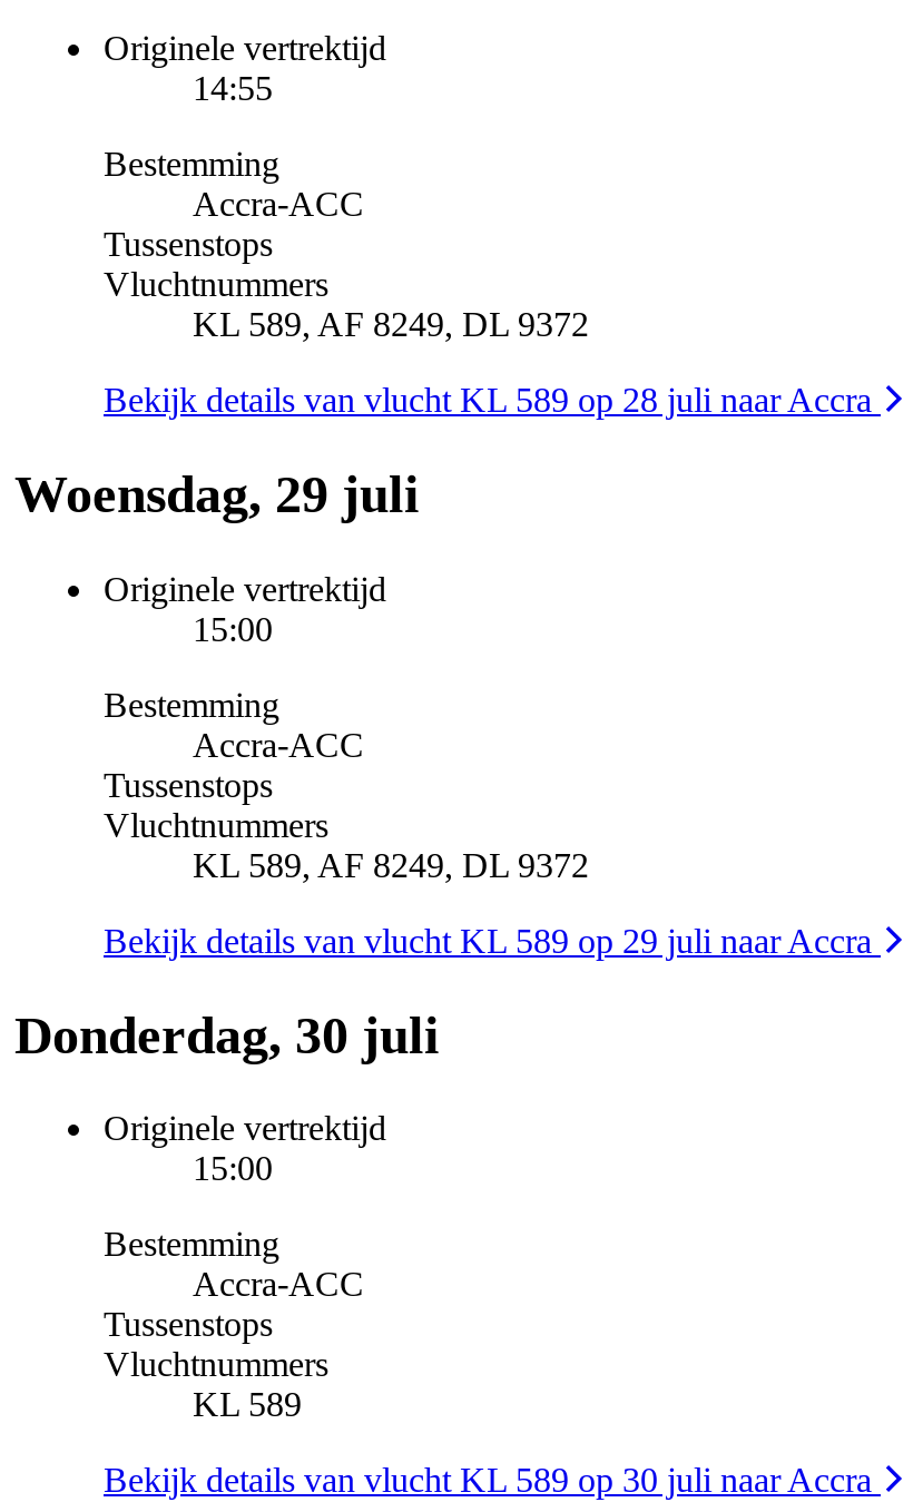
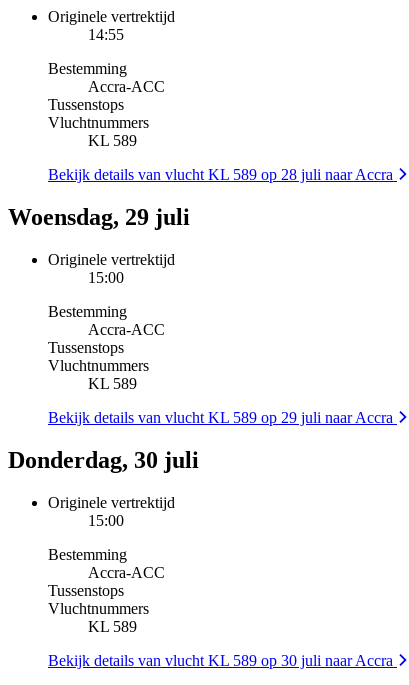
- KL 589, AF 8249, DL 9372
+ KL 589

- KL 589, AF 8249, DL 9372
+ KL 589
